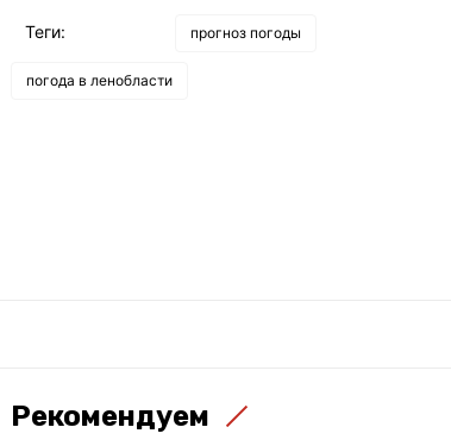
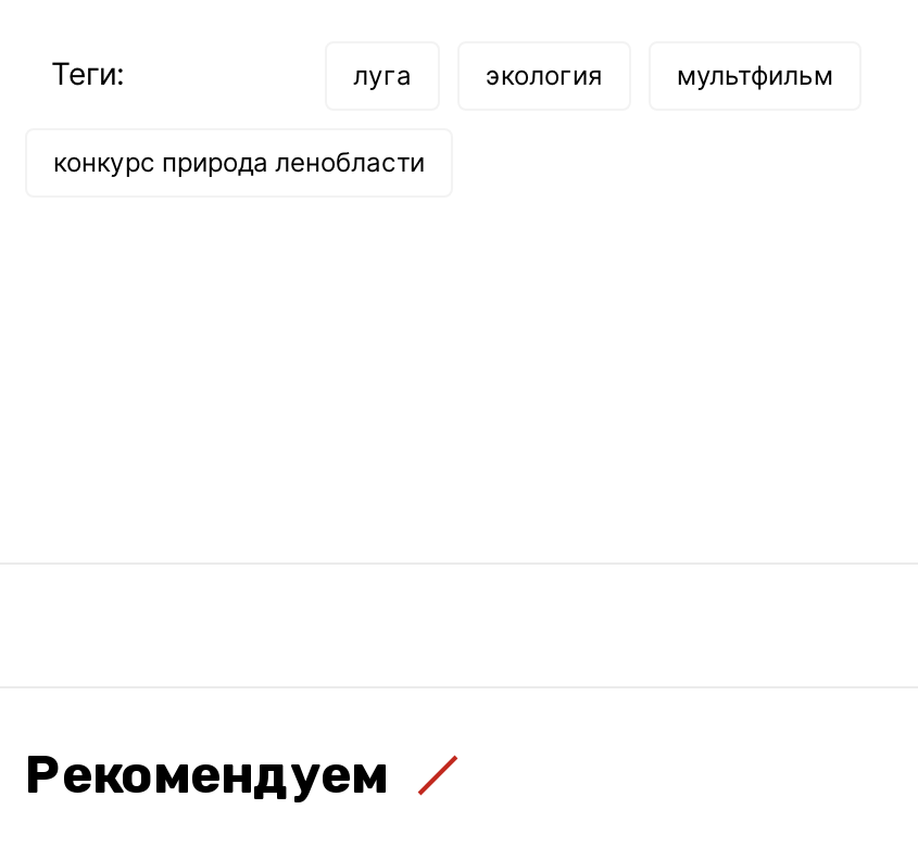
- прогноз погоды
+ луга
+ экология
+ мультфильм

- погода в ленобласти
+ конкурс природа ленобласти
